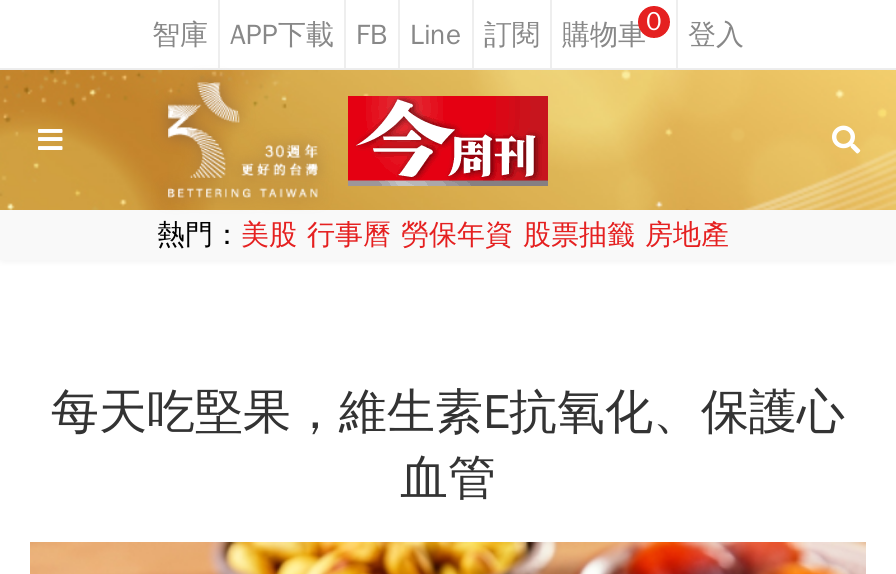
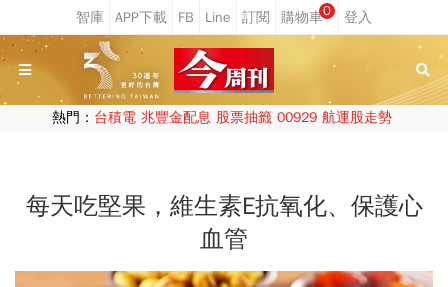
- 熱門：美股 行事曆 勞保年資 股票抽籤 房地產
+ 熱門：台積電 兆豐金配息 股票抽籤 00929 航運股走勢
